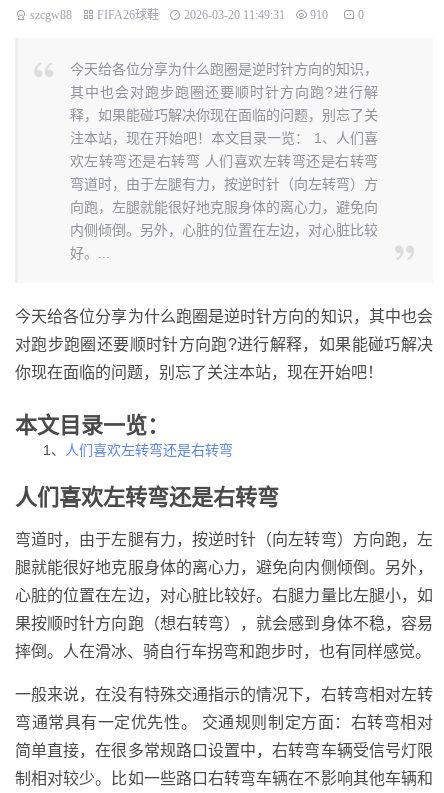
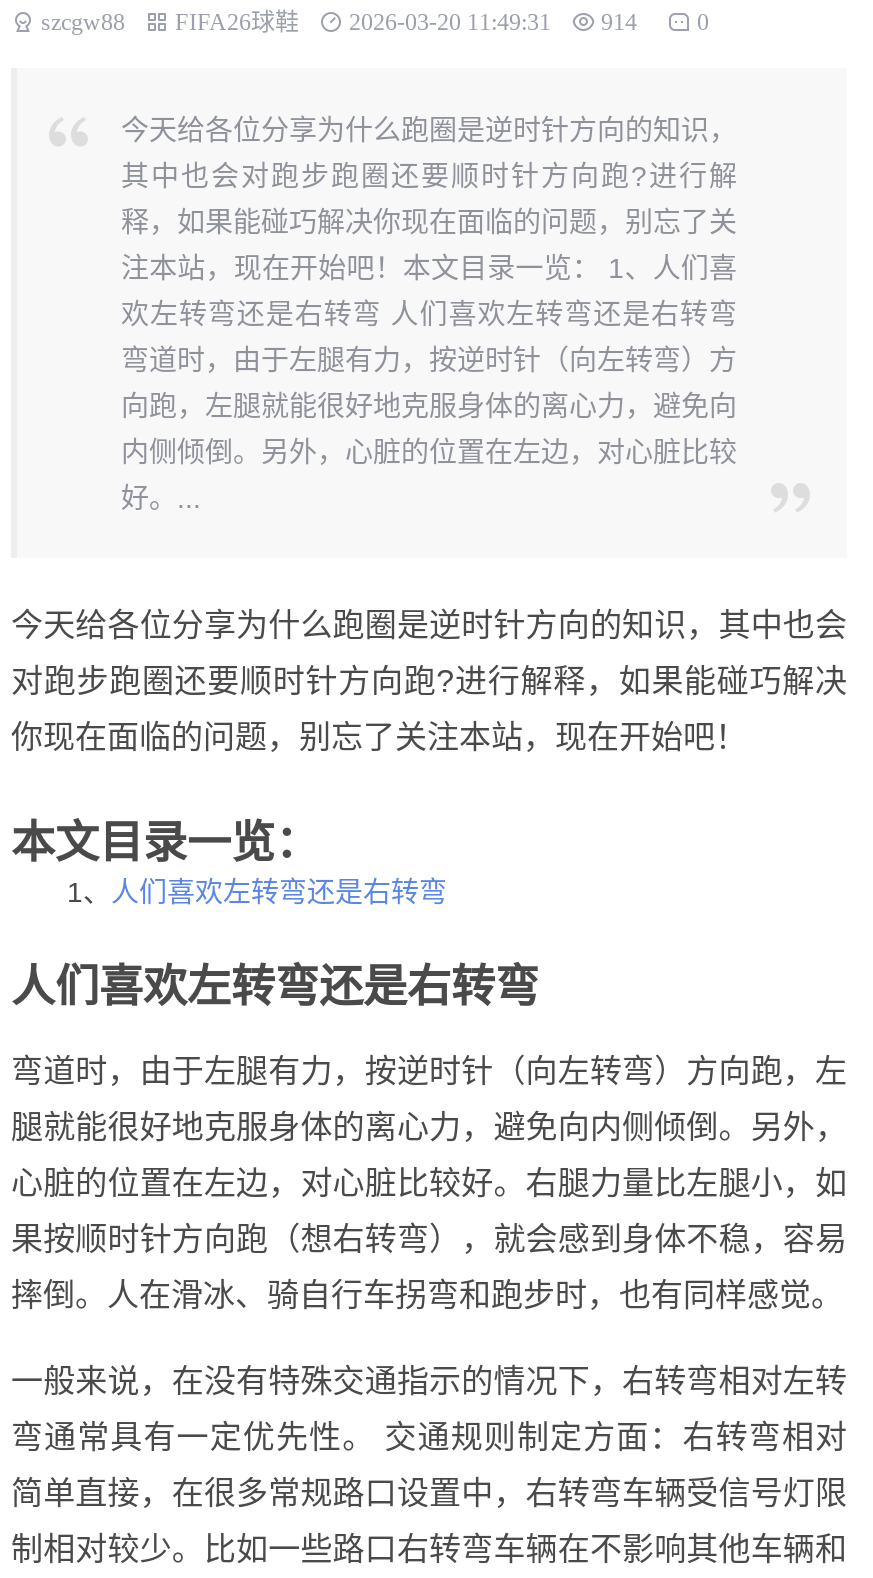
- 910
+ 914
